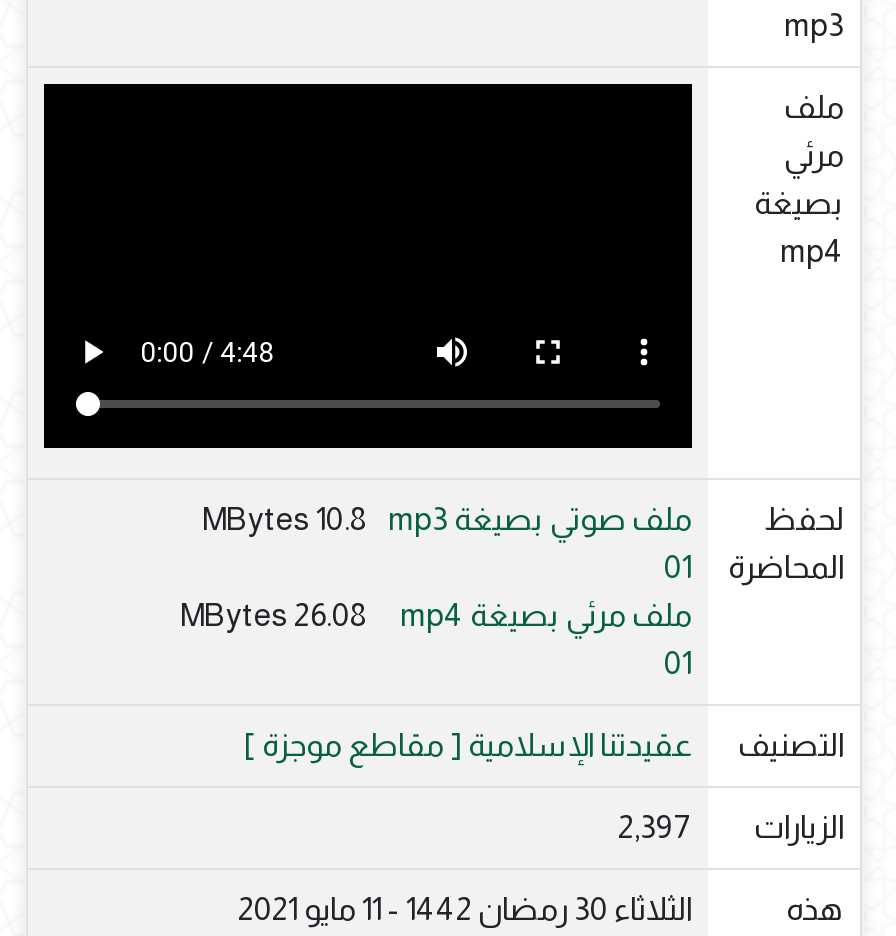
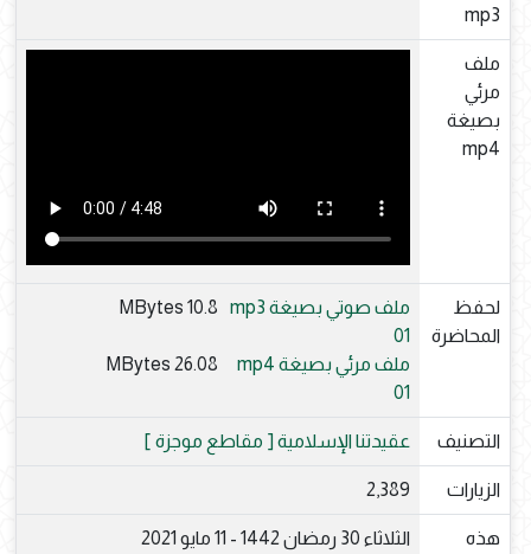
- الزيارات 2,397
+ الزيارات 2,389
